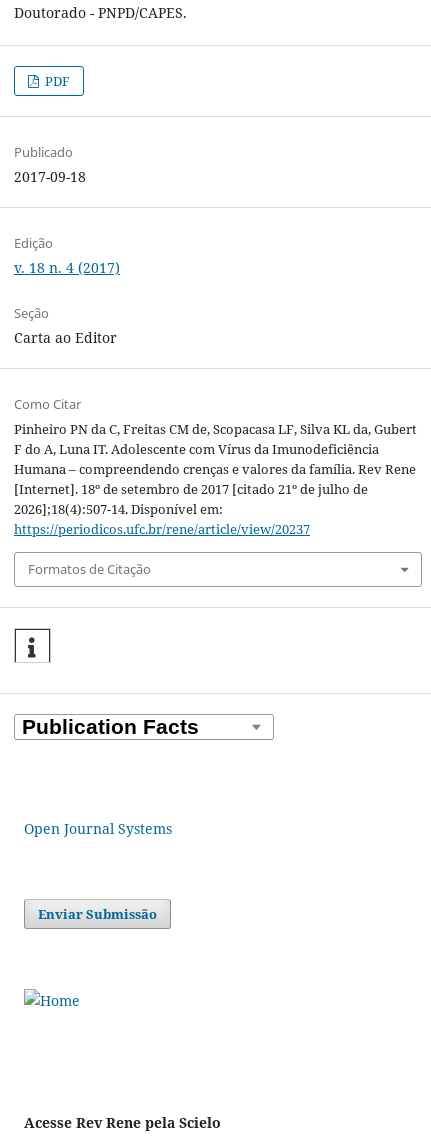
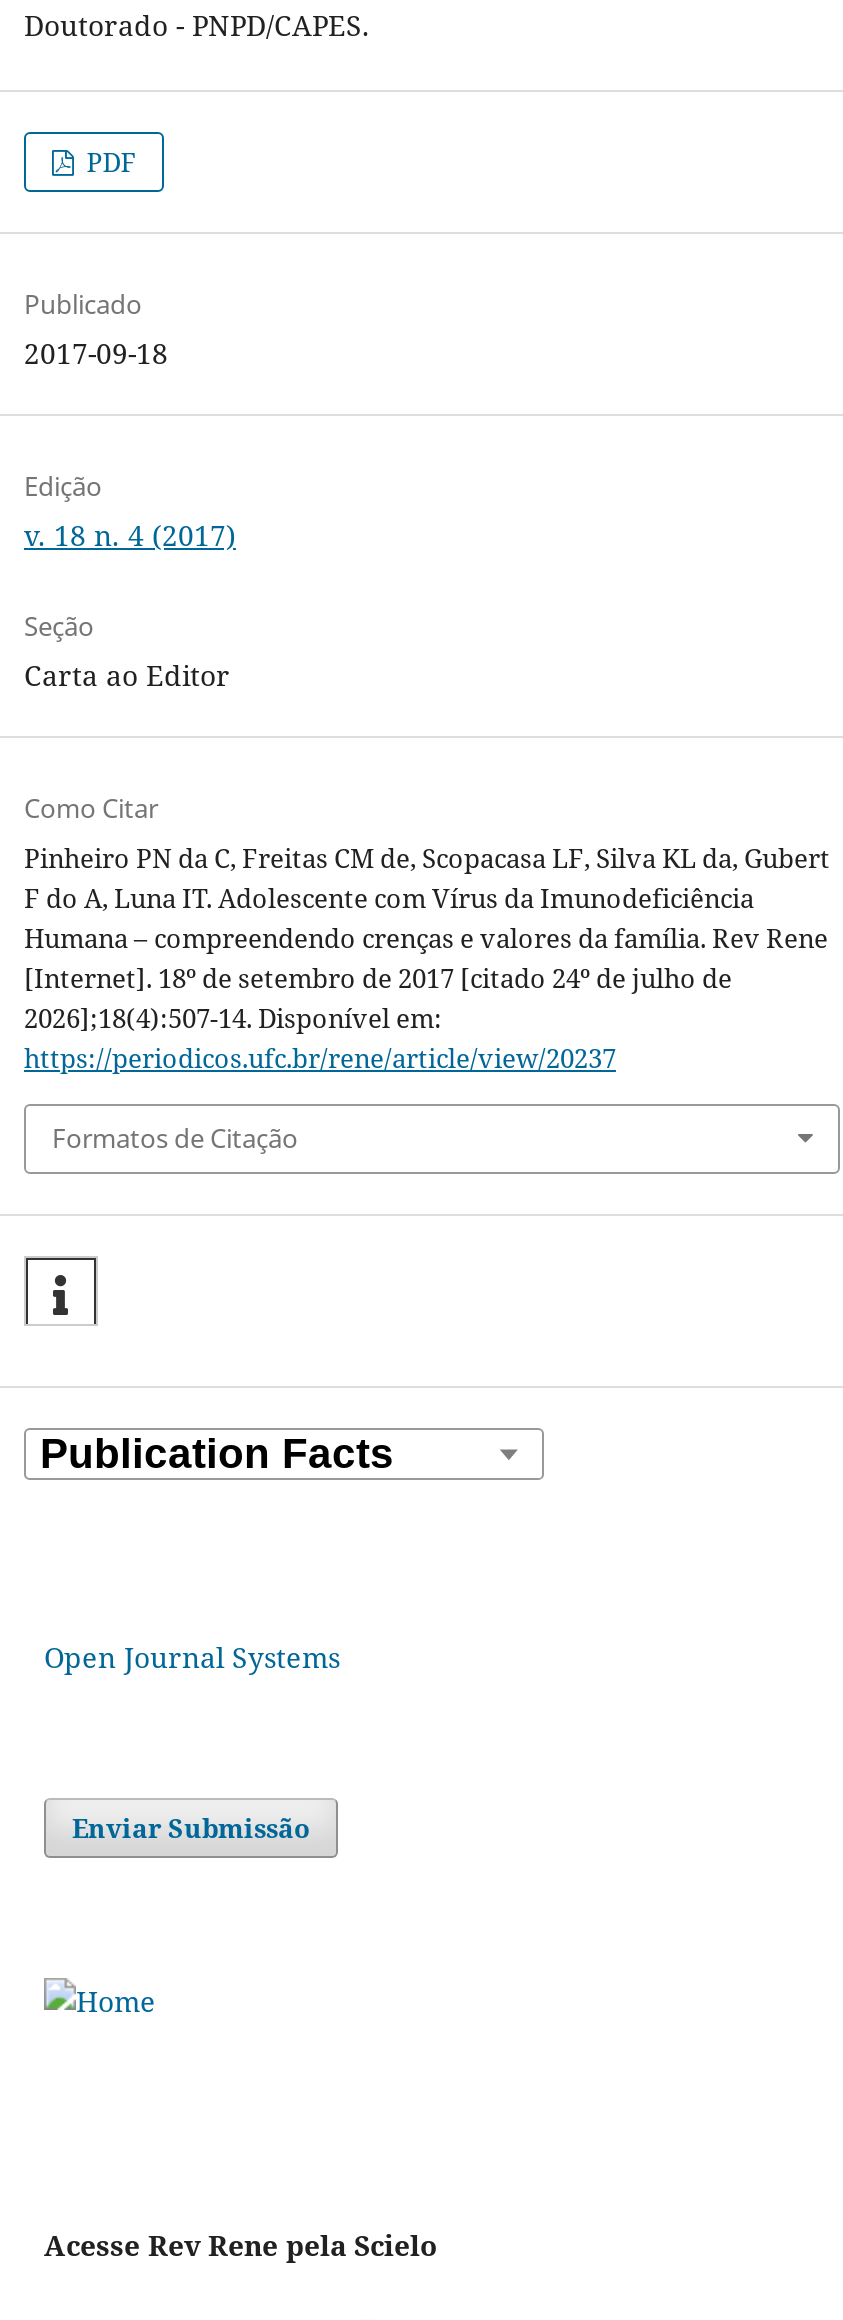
- [Internet]. 18º de setembro de 2017 [citado 21º de julho de
+ [Internet]. 18º de setembro de 2017 [citado 24º de julho de
